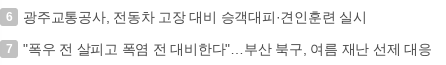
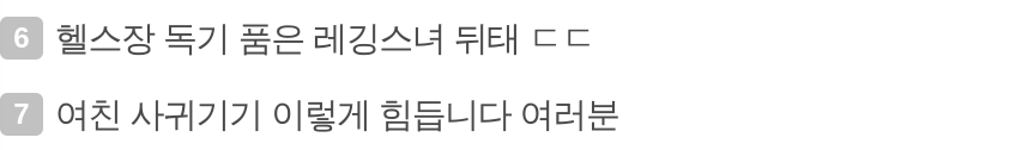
- 광주교통공사, 전동차 고장 대비 승객대피·견인훈련 실시
+ 헬스장 독기 품은 레깅스녀 뒤태 ㄷㄷ

- "폭우 전 살피고 폭염 전 대비한다"…부산 북구, 여름 재난 선제 대응
+ 여친 사귀기기 이렇게 힘듭니다 여러분
